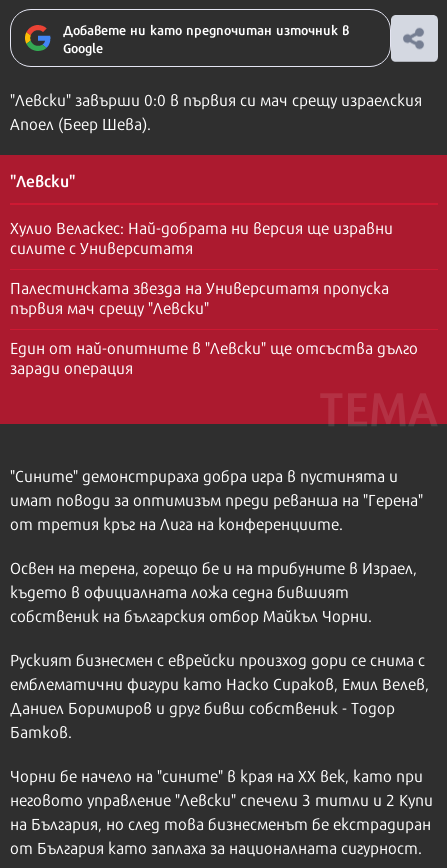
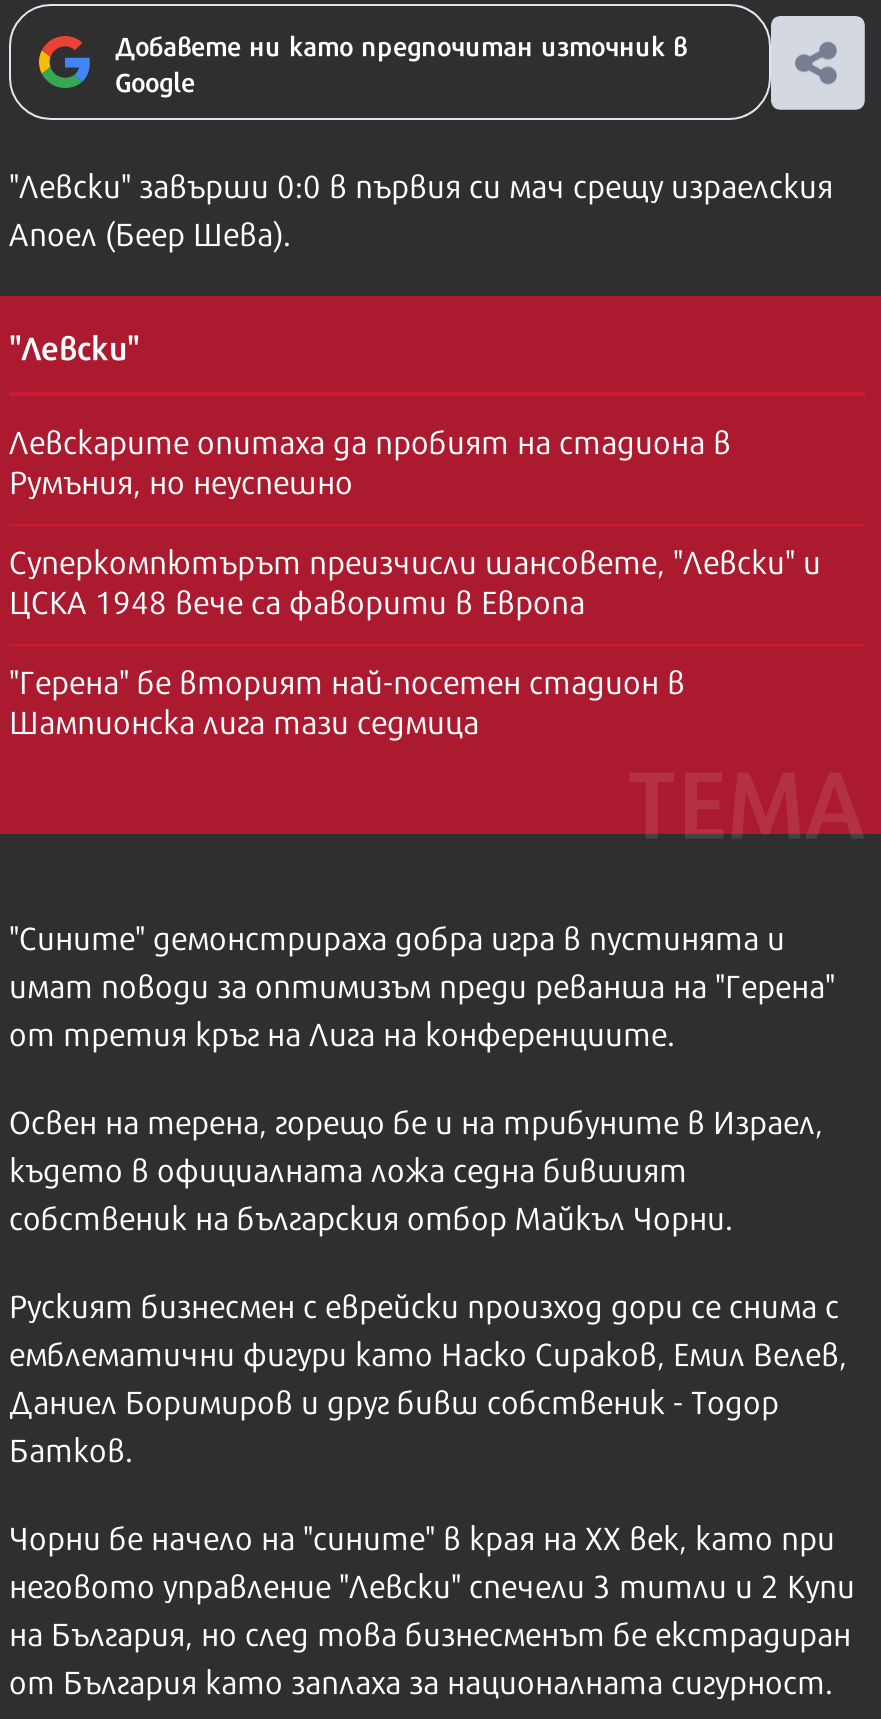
- Хулио Веласкес: Най-добрата ни версия ще изравни
- силите с Университатя
+ Левскарите опитаха да пробият на стадиона в
+ Румъния, но неуспешно

- Палестинската звезда на Университатя пропуска
- първия мач срещу "Левски"
+ Суперкомпютърът преизчисли шансовете, "Левски" и
+ ЦСКА 1948 вече са фаворити в Европа

- Един от най-опитните в "Левски" ще отсъства дълго
- заради операция
+ "Герена" бе вторият най-посетен стадион в
+ Шампионска лига тази седмица
